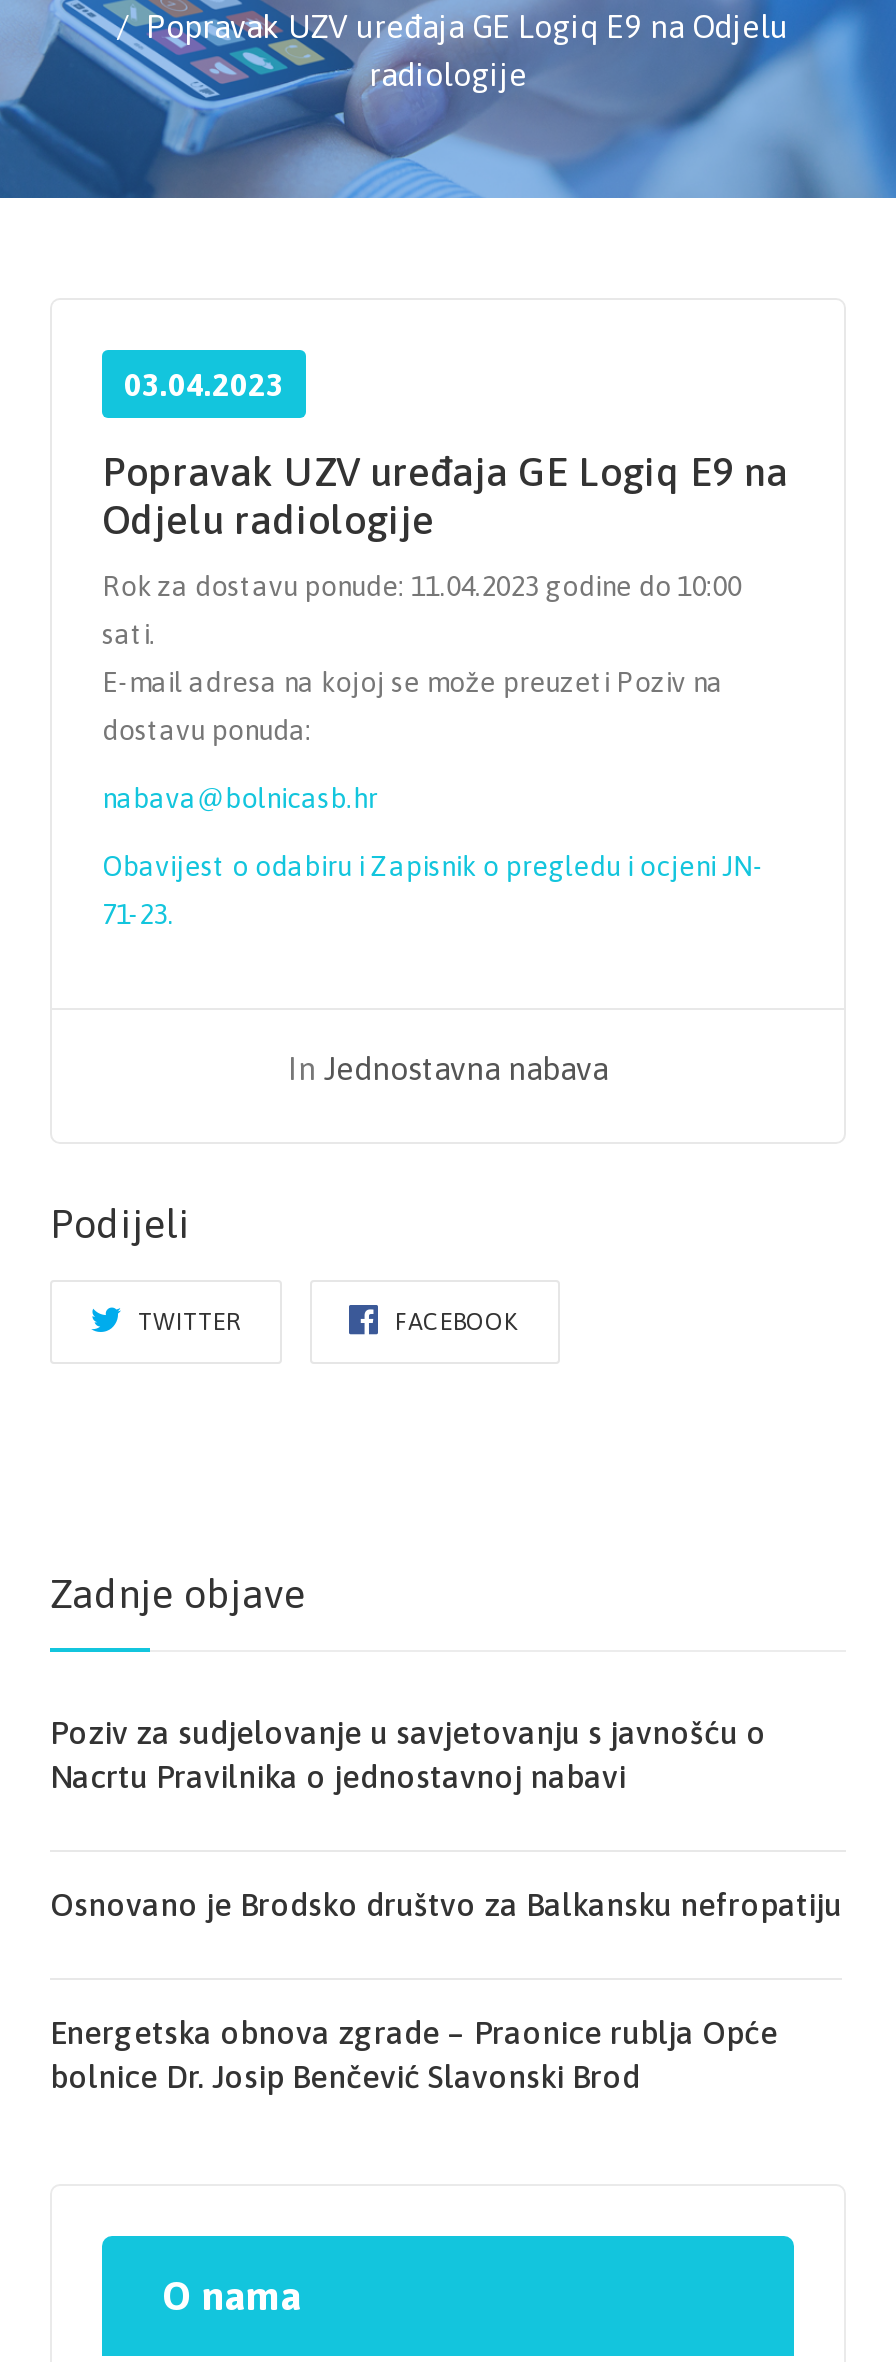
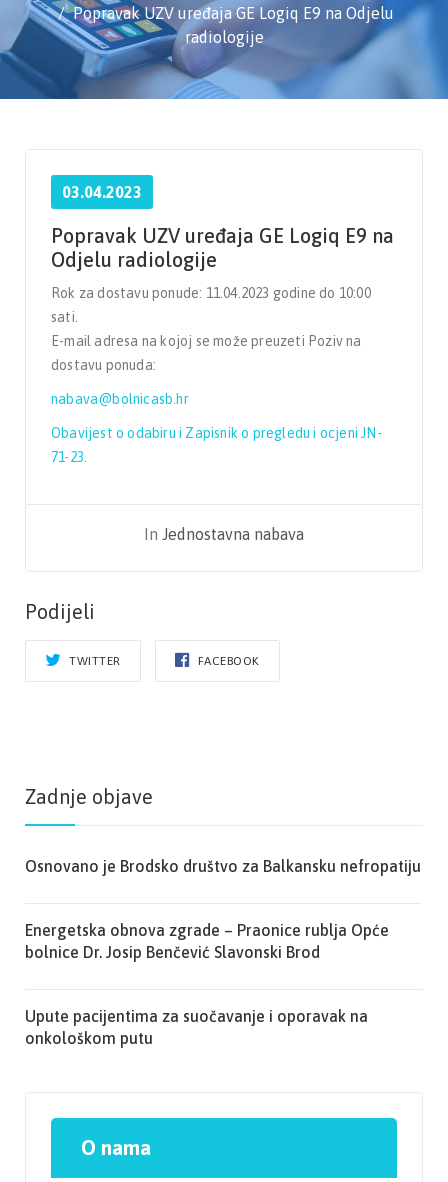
- Poziv za sudjelovanje u savjetovanju s javnošću o
- Nacrtu Pravilnika o jednostavnoj nabavi

moved up: Osnovano je Brodsko društvo za Balkansku nefropatiju | Energetska obnova zgrade – Praonice rublja Opće | bolnice Dr. Josip Benčević Slavonski Brod

+ Upute pacijentima za suočavanje i oporavak na
+ onkološkom putu
